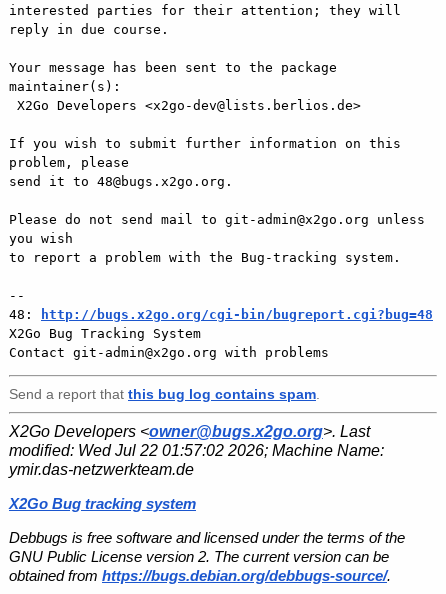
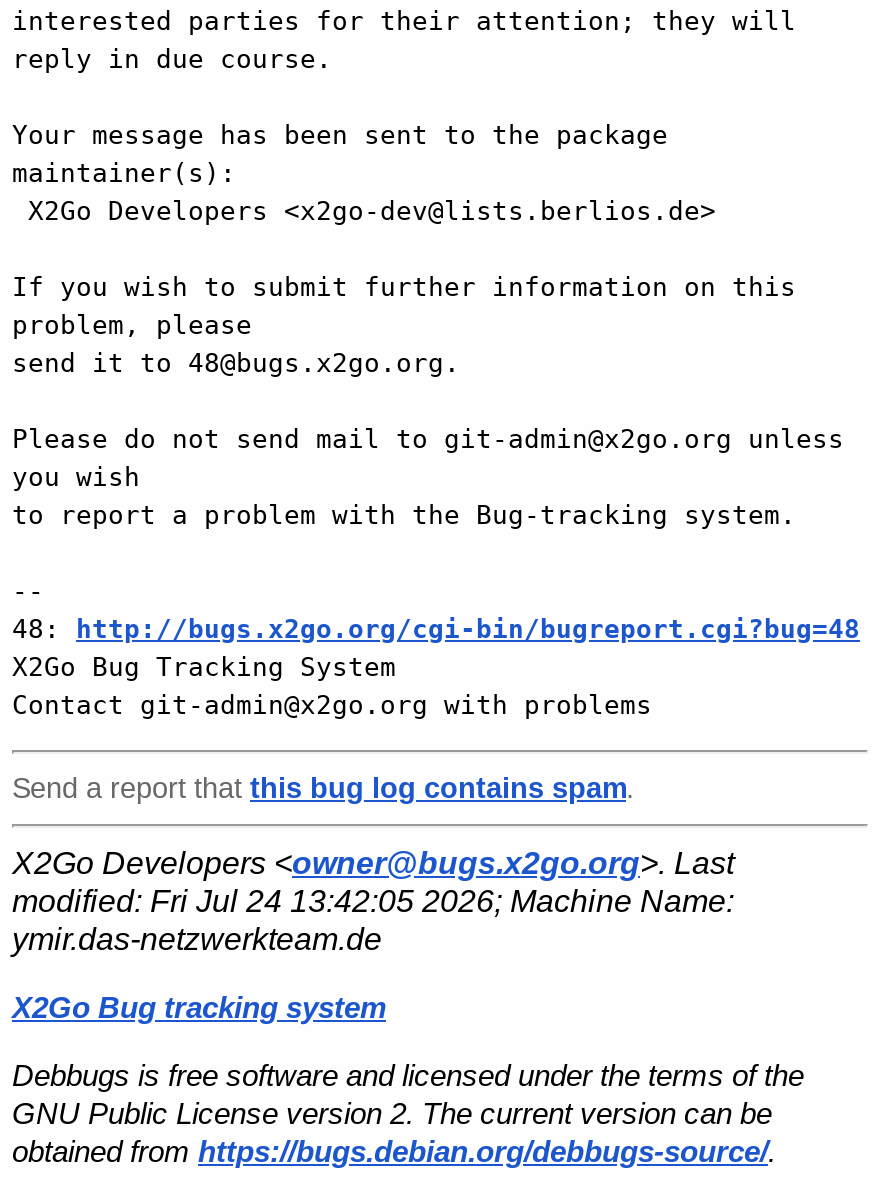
- modified: Wed Jul 22 01:57:02 2026; Machine Name:
+ modified: Fri Jul 24 13:42:05 2026; Machine Name:
